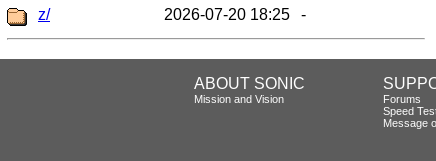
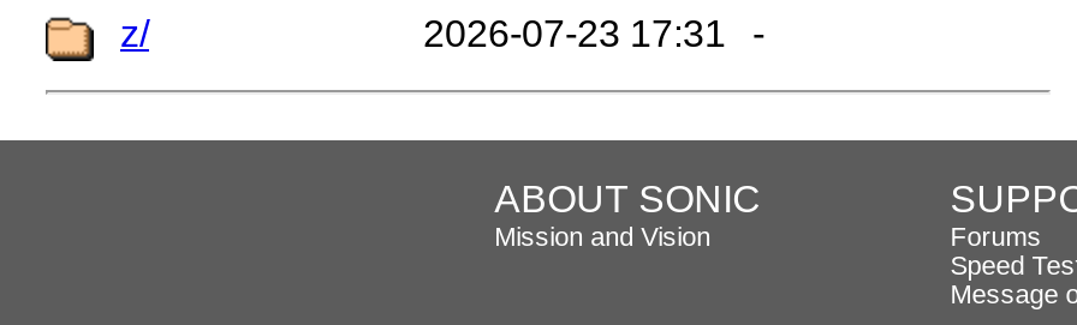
- 2026-07-20 18:25
+ 2026-07-23 17:31
